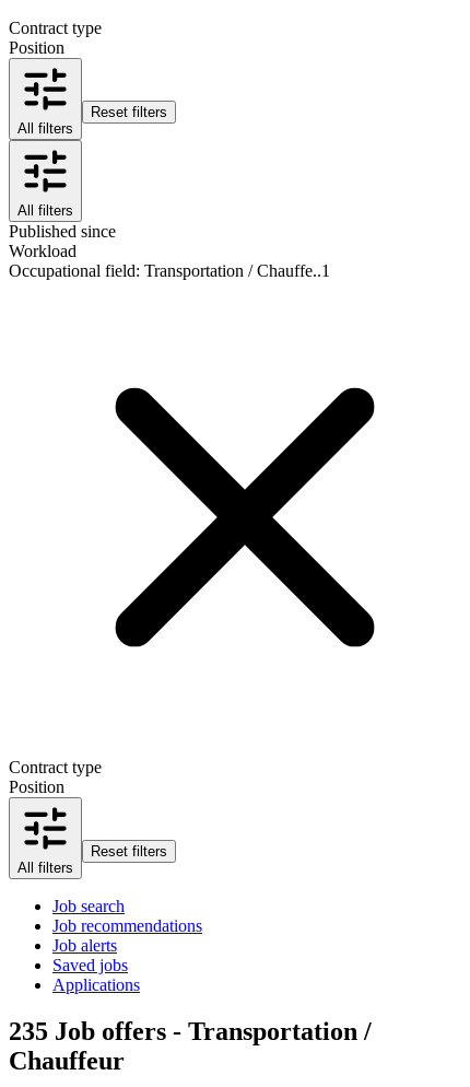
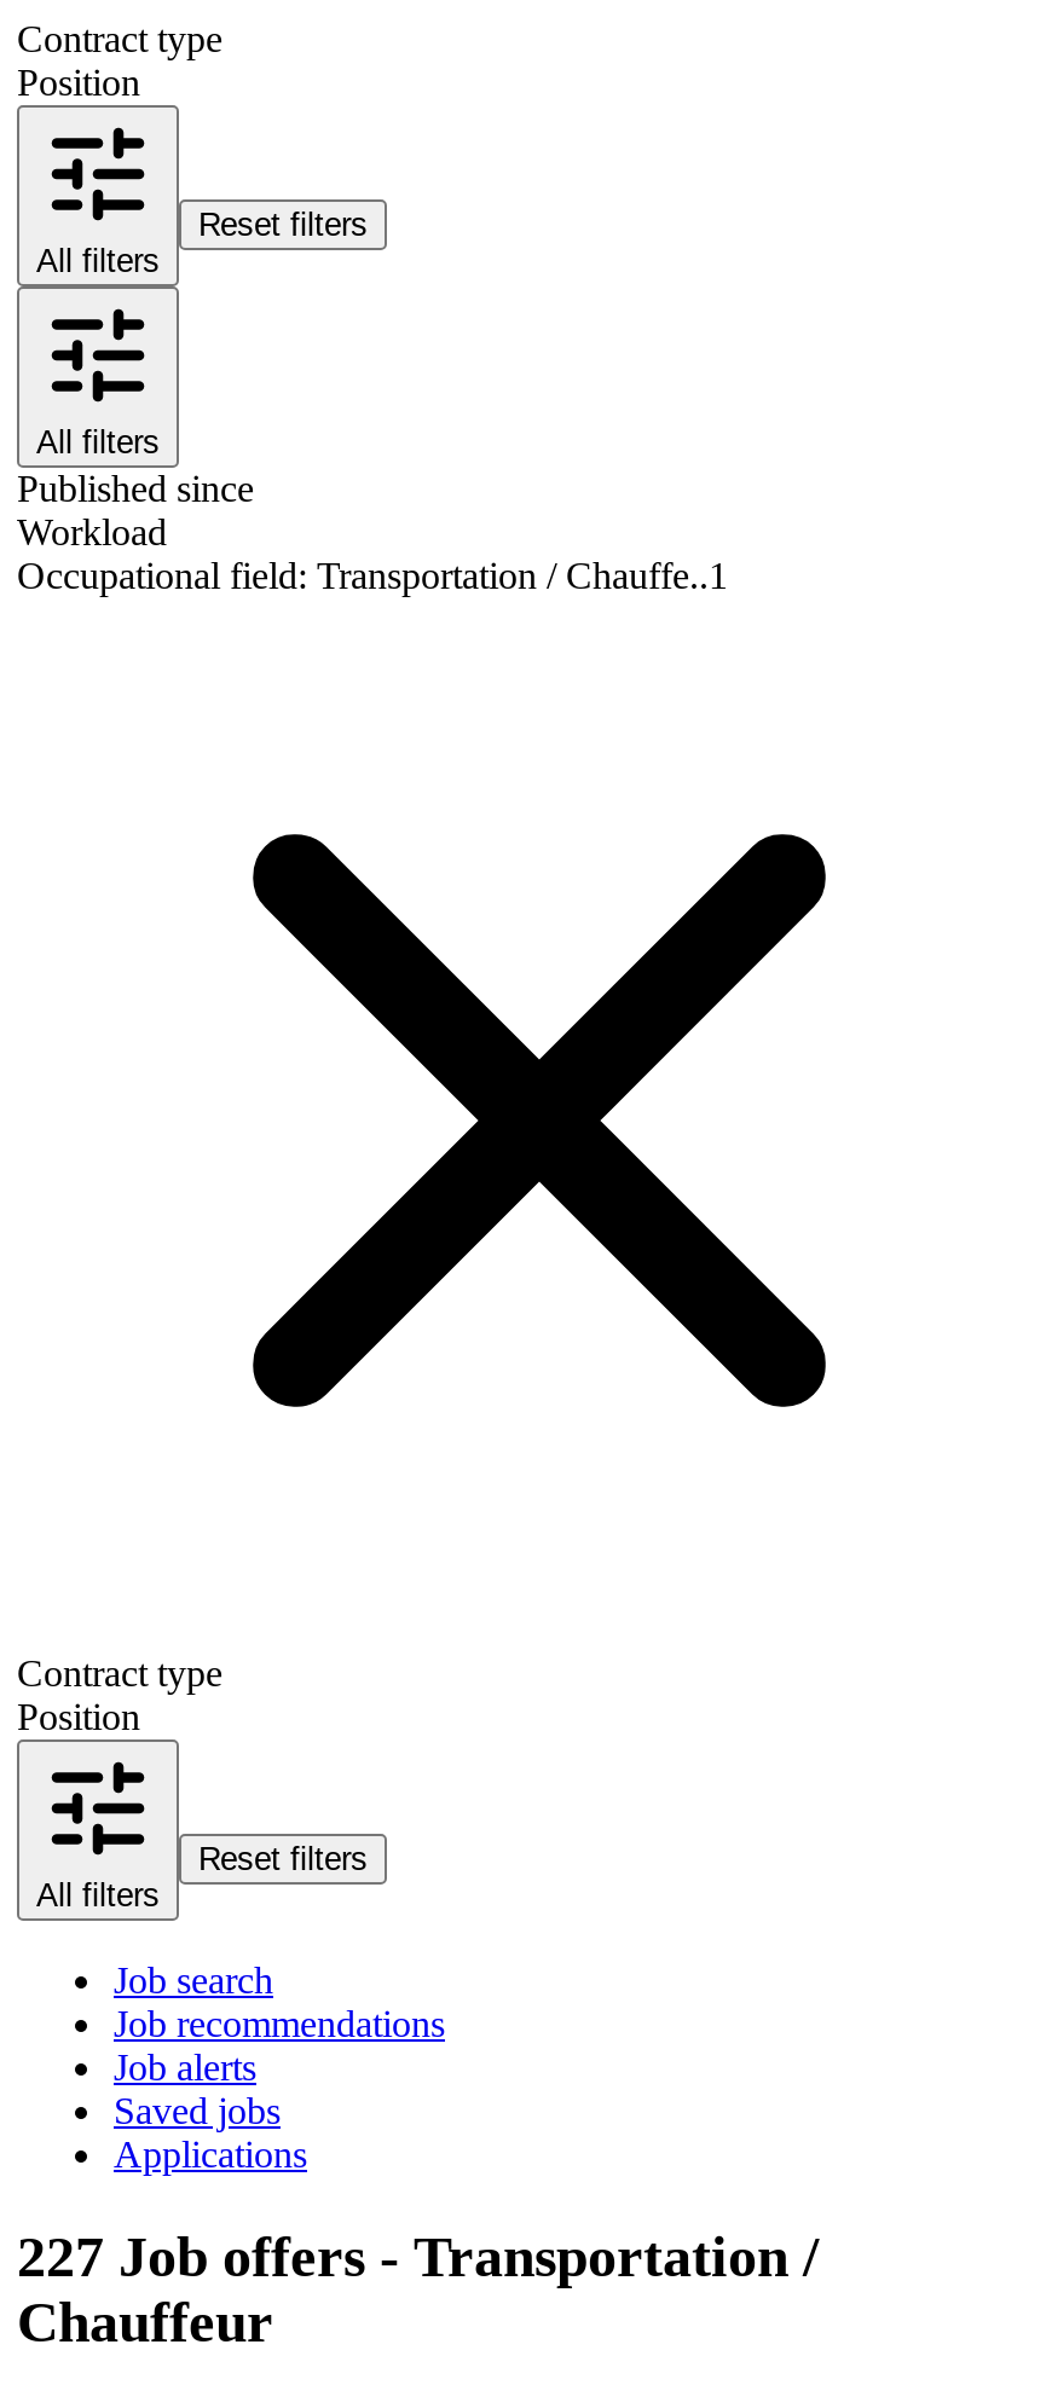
- 235 Job offers - Transportation /
+ 227 Job offers - Transportation /
